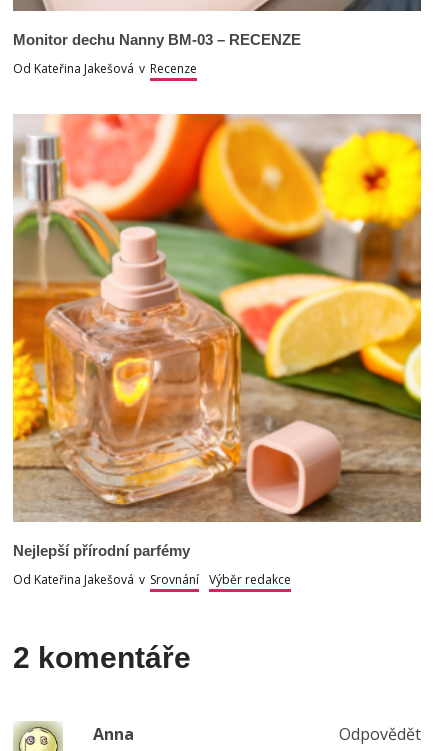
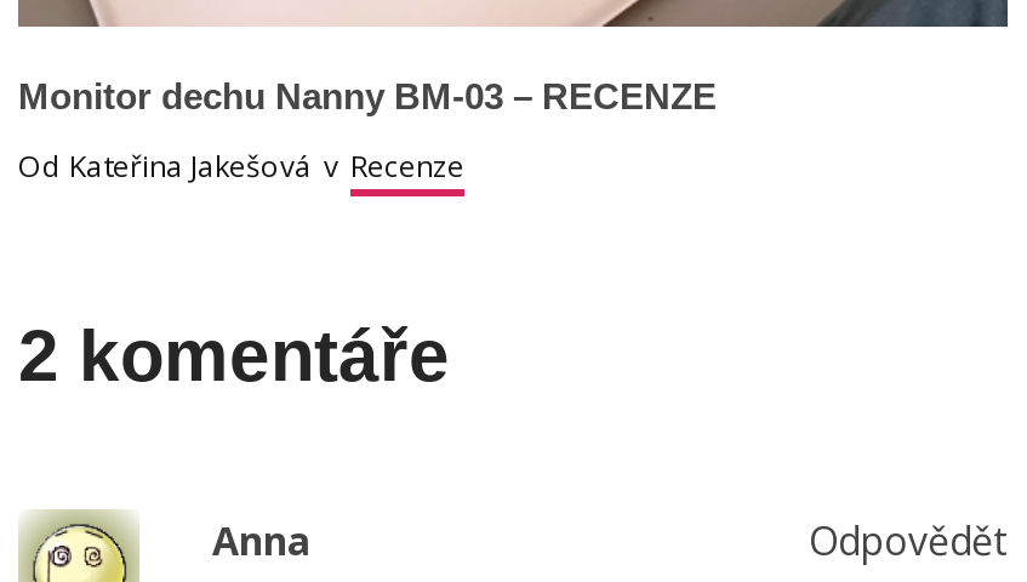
- [image]
- Nejlepší přírodní parfémy
- Od Kateřina Jakešová v Srovnání Výběr redakce
